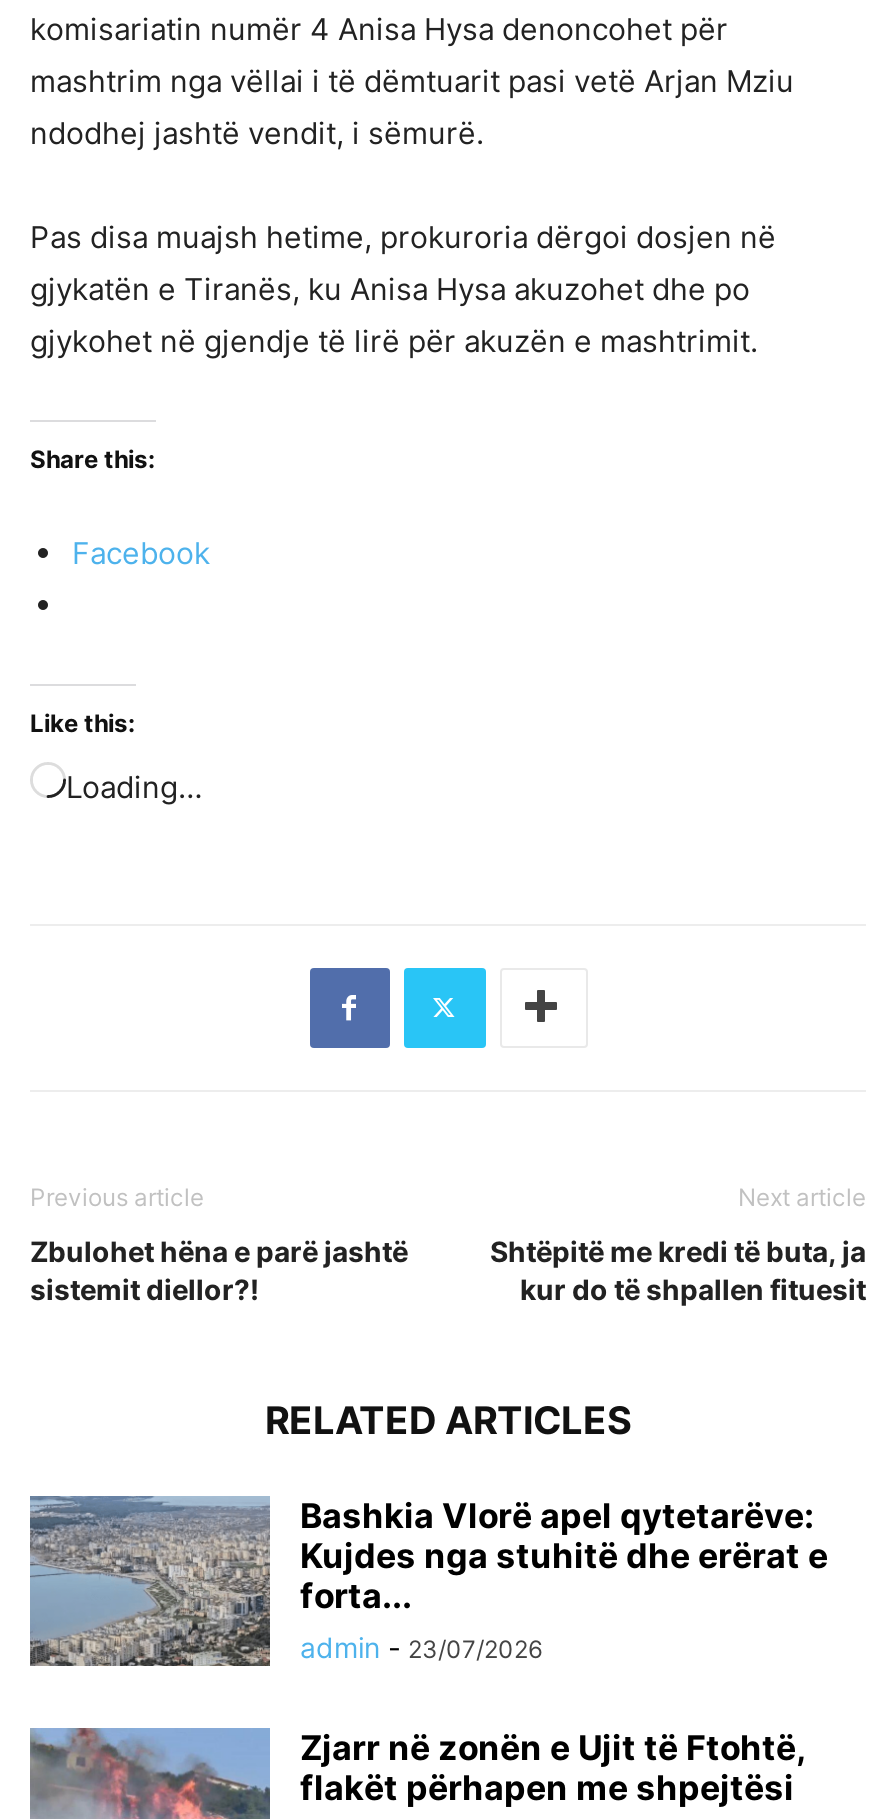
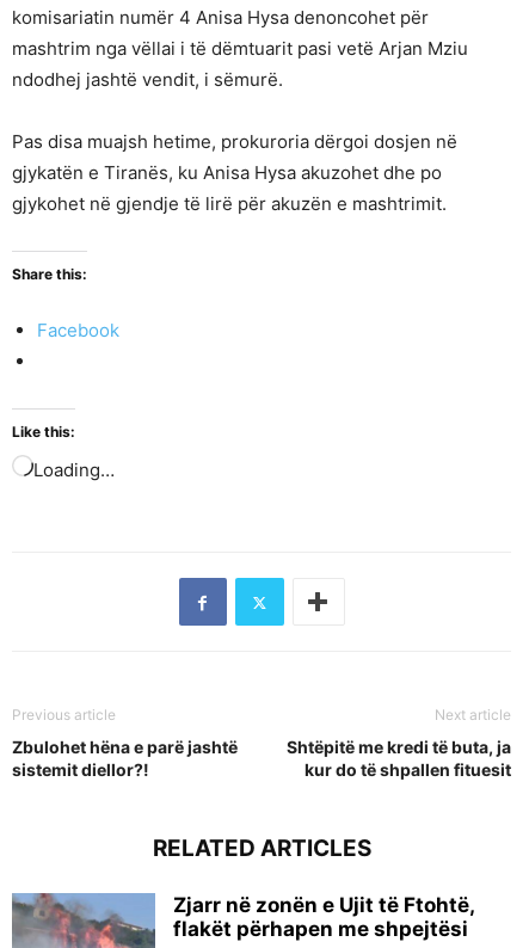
- [image]
- Bashkia Vlorë apel qytetarëve:
- Kujdes nga stuhitë dhe erërat e
- forta...
- admin - 23/07/2026
